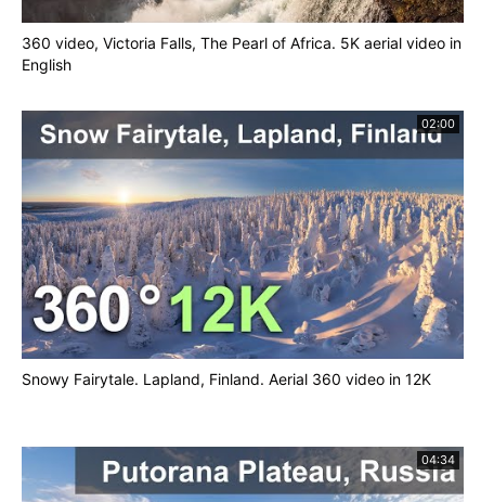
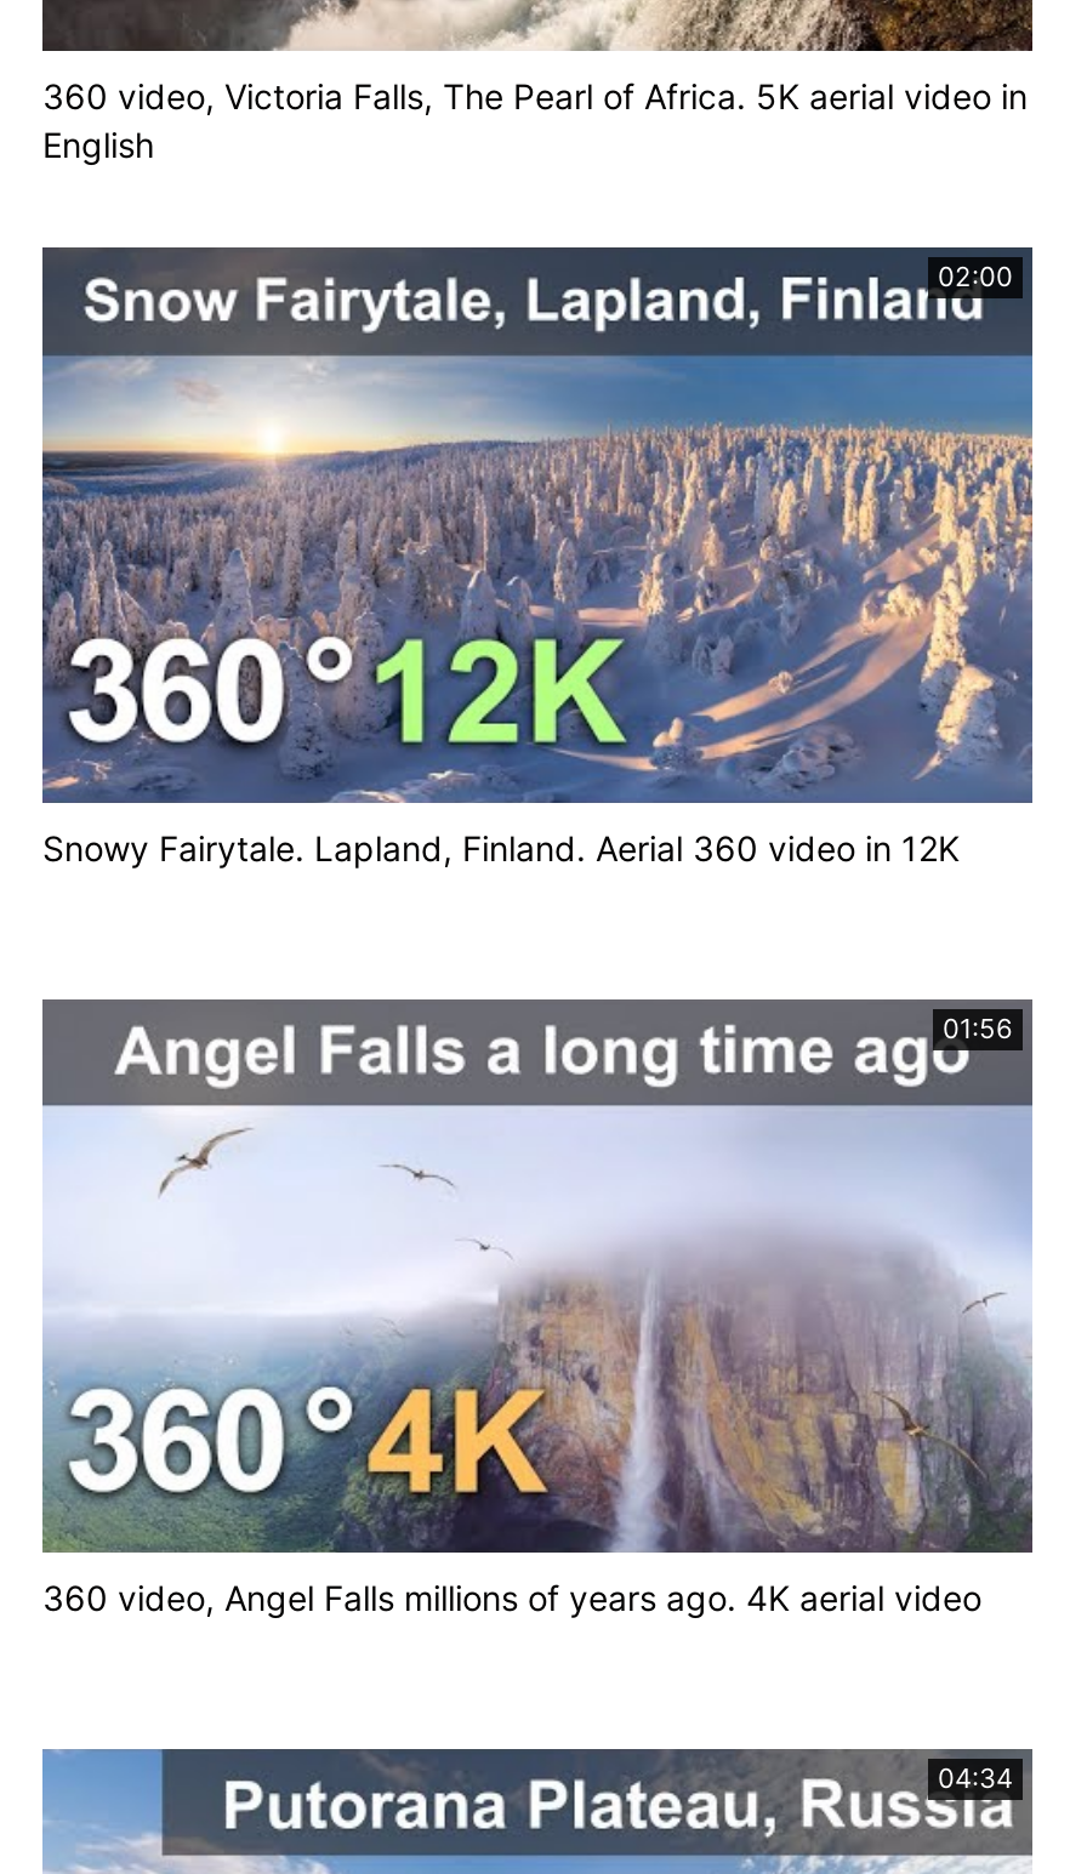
+ 360 video, Angel Falls millions of years ago. 4K aerial video

+ [image]
+ 01:56
